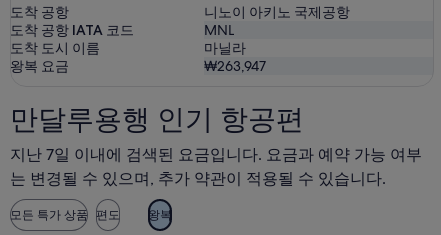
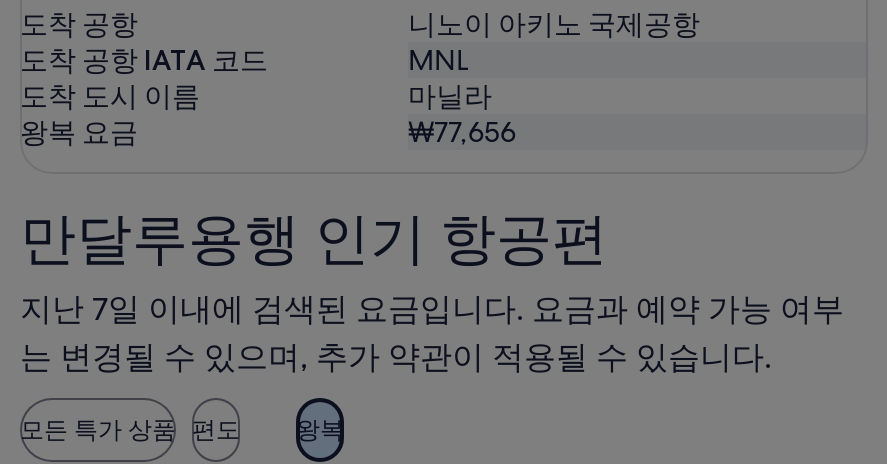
- ₩263,947
+ ₩77,656
